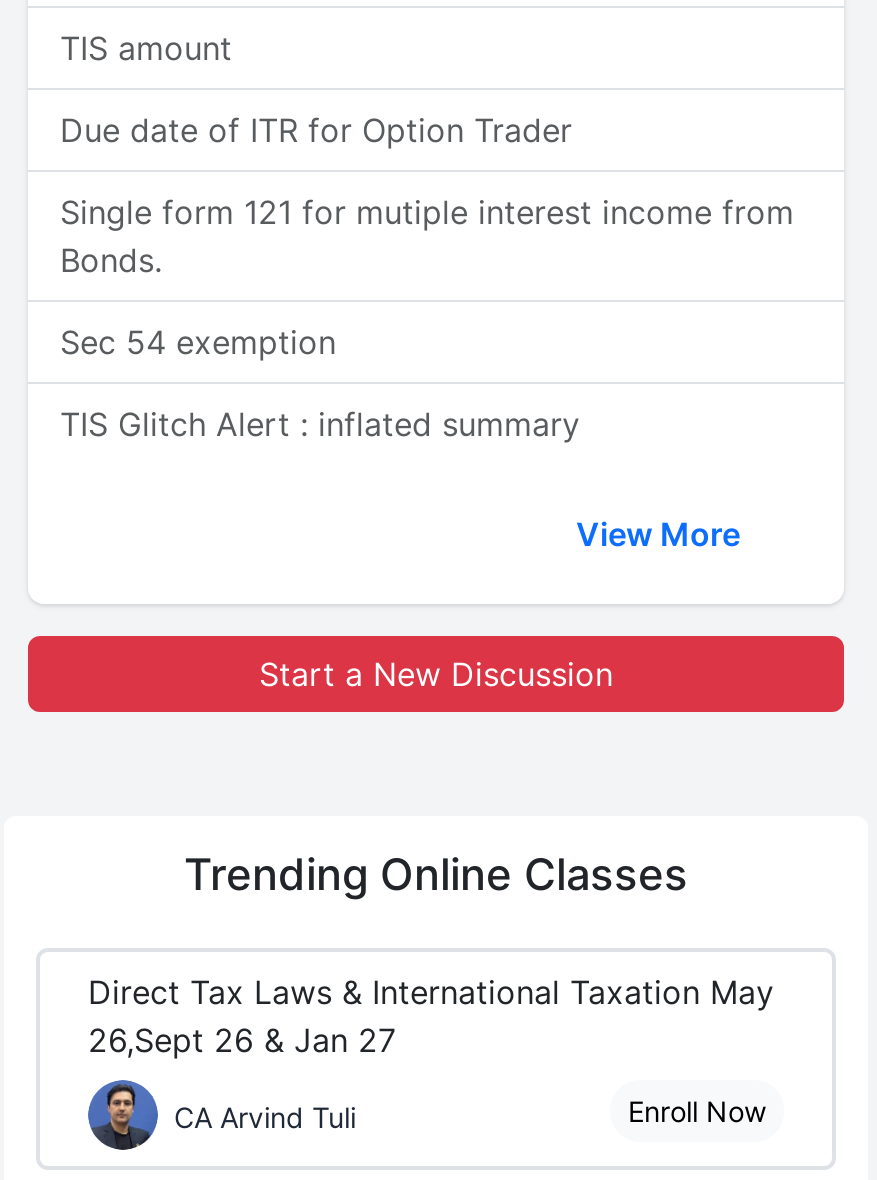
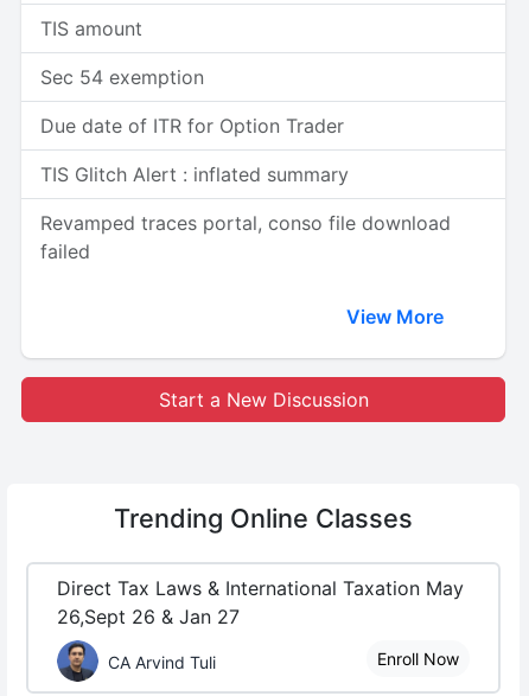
moved down: Due date of ITR for Option Trader

- Single form 121 for mutiple interest income from
- Bonds.

moved up: Sec 54 exemption

moved up: TIS Glitch Alert : inflated summary

+ Revamped traces portal, conso file download
+ failed
